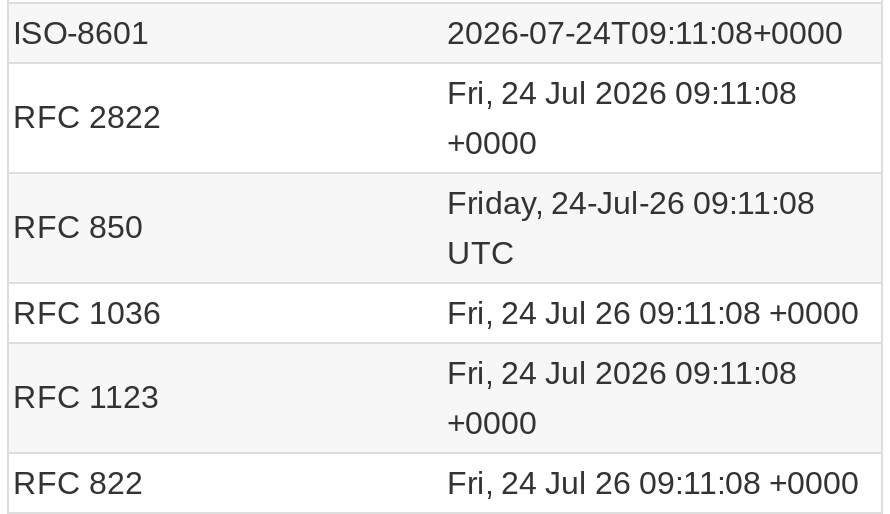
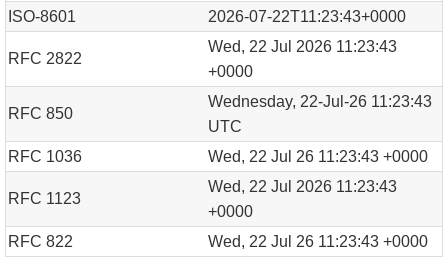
- 2026-07-24T09:11:08+0000
+ 2026-07-22T11:23:43+0000

- Fri, 24 Jul 2026 09:11:08
+ Wed, 22 Jul 2026 11:23:43

- Friday, 24-Jul-26 09:11:08
+ Wednesday, 22-Jul-26 11:23:43

- Fri, 24 Jul 26 09:11:08 +0000
+ Wed, 22 Jul 26 11:23:43 +0000

- Fri, 24 Jul 2026 09:11:08
+ Wed, 22 Jul 2026 11:23:43

- Fri, 24 Jul 26 09:11:08 +0000
+ Wed, 22 Jul 26 11:23:43 +0000
